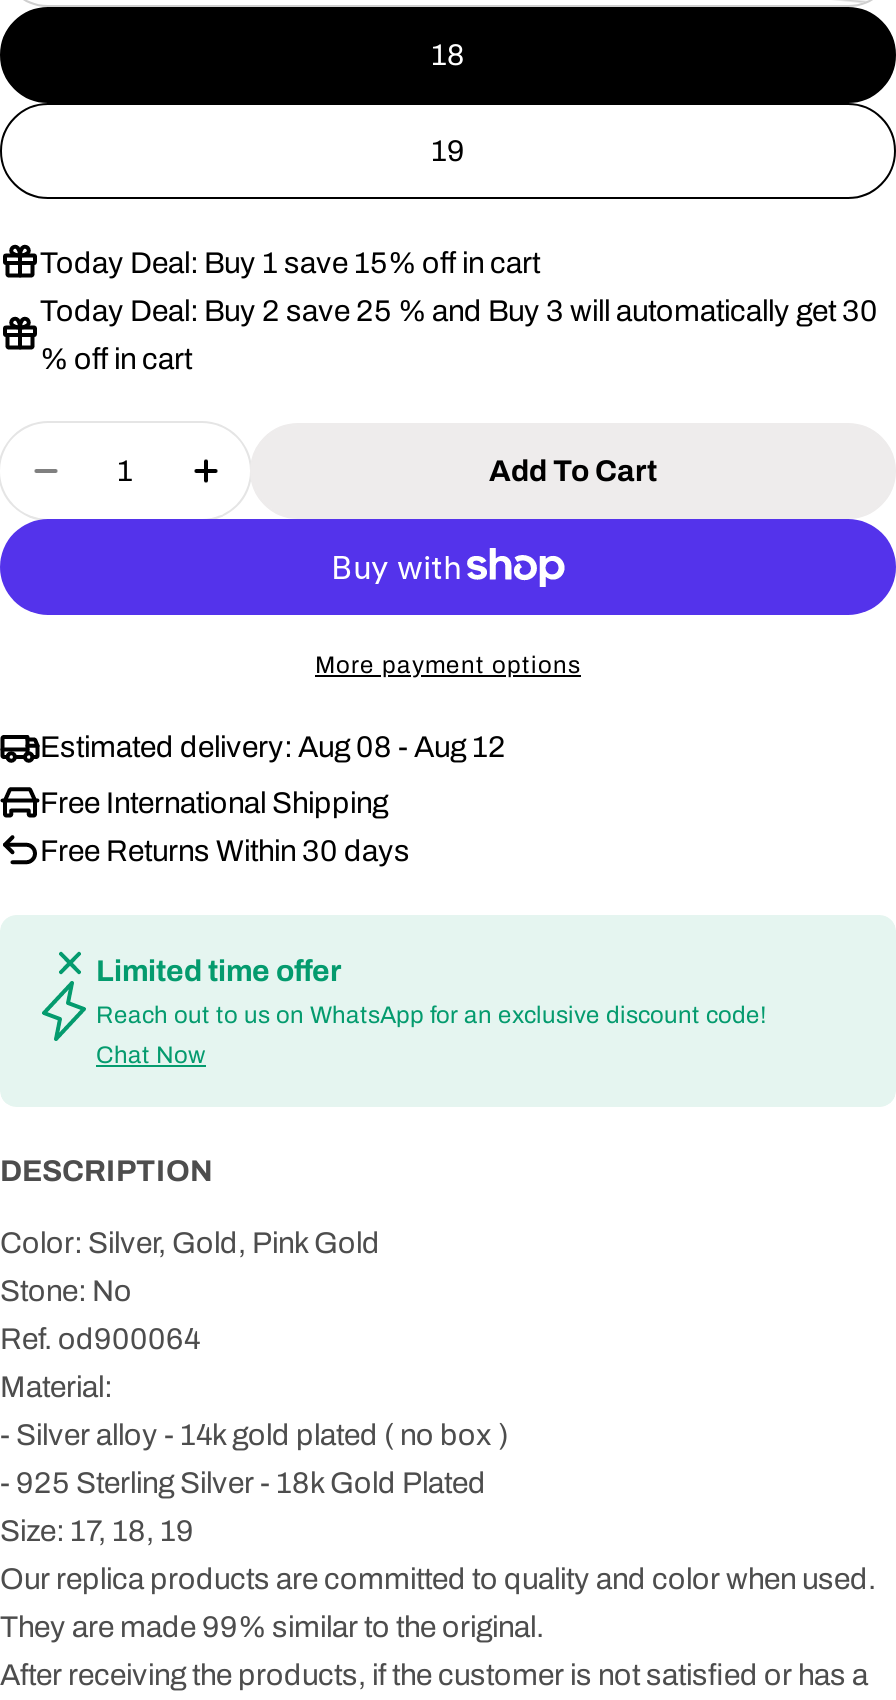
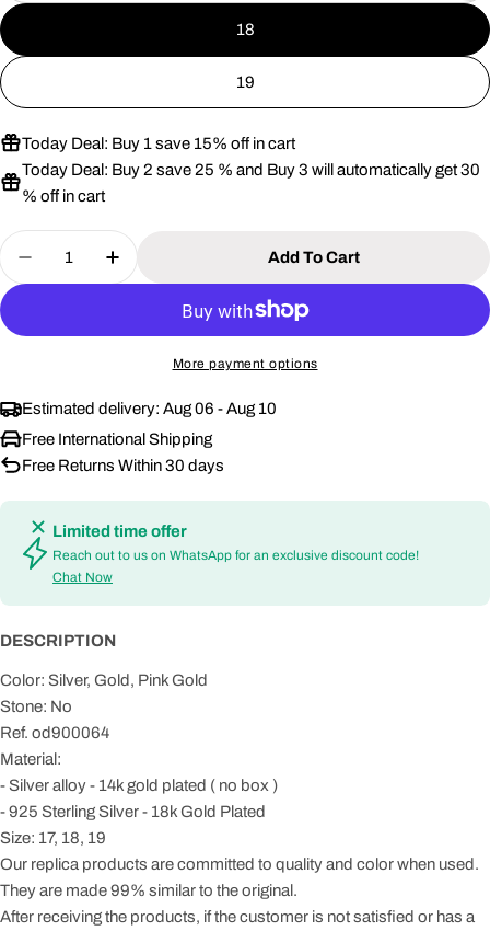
- Estimated delivery: Aug 08 - Aug 12
+ Estimated delivery: Aug 06 - Aug 10
